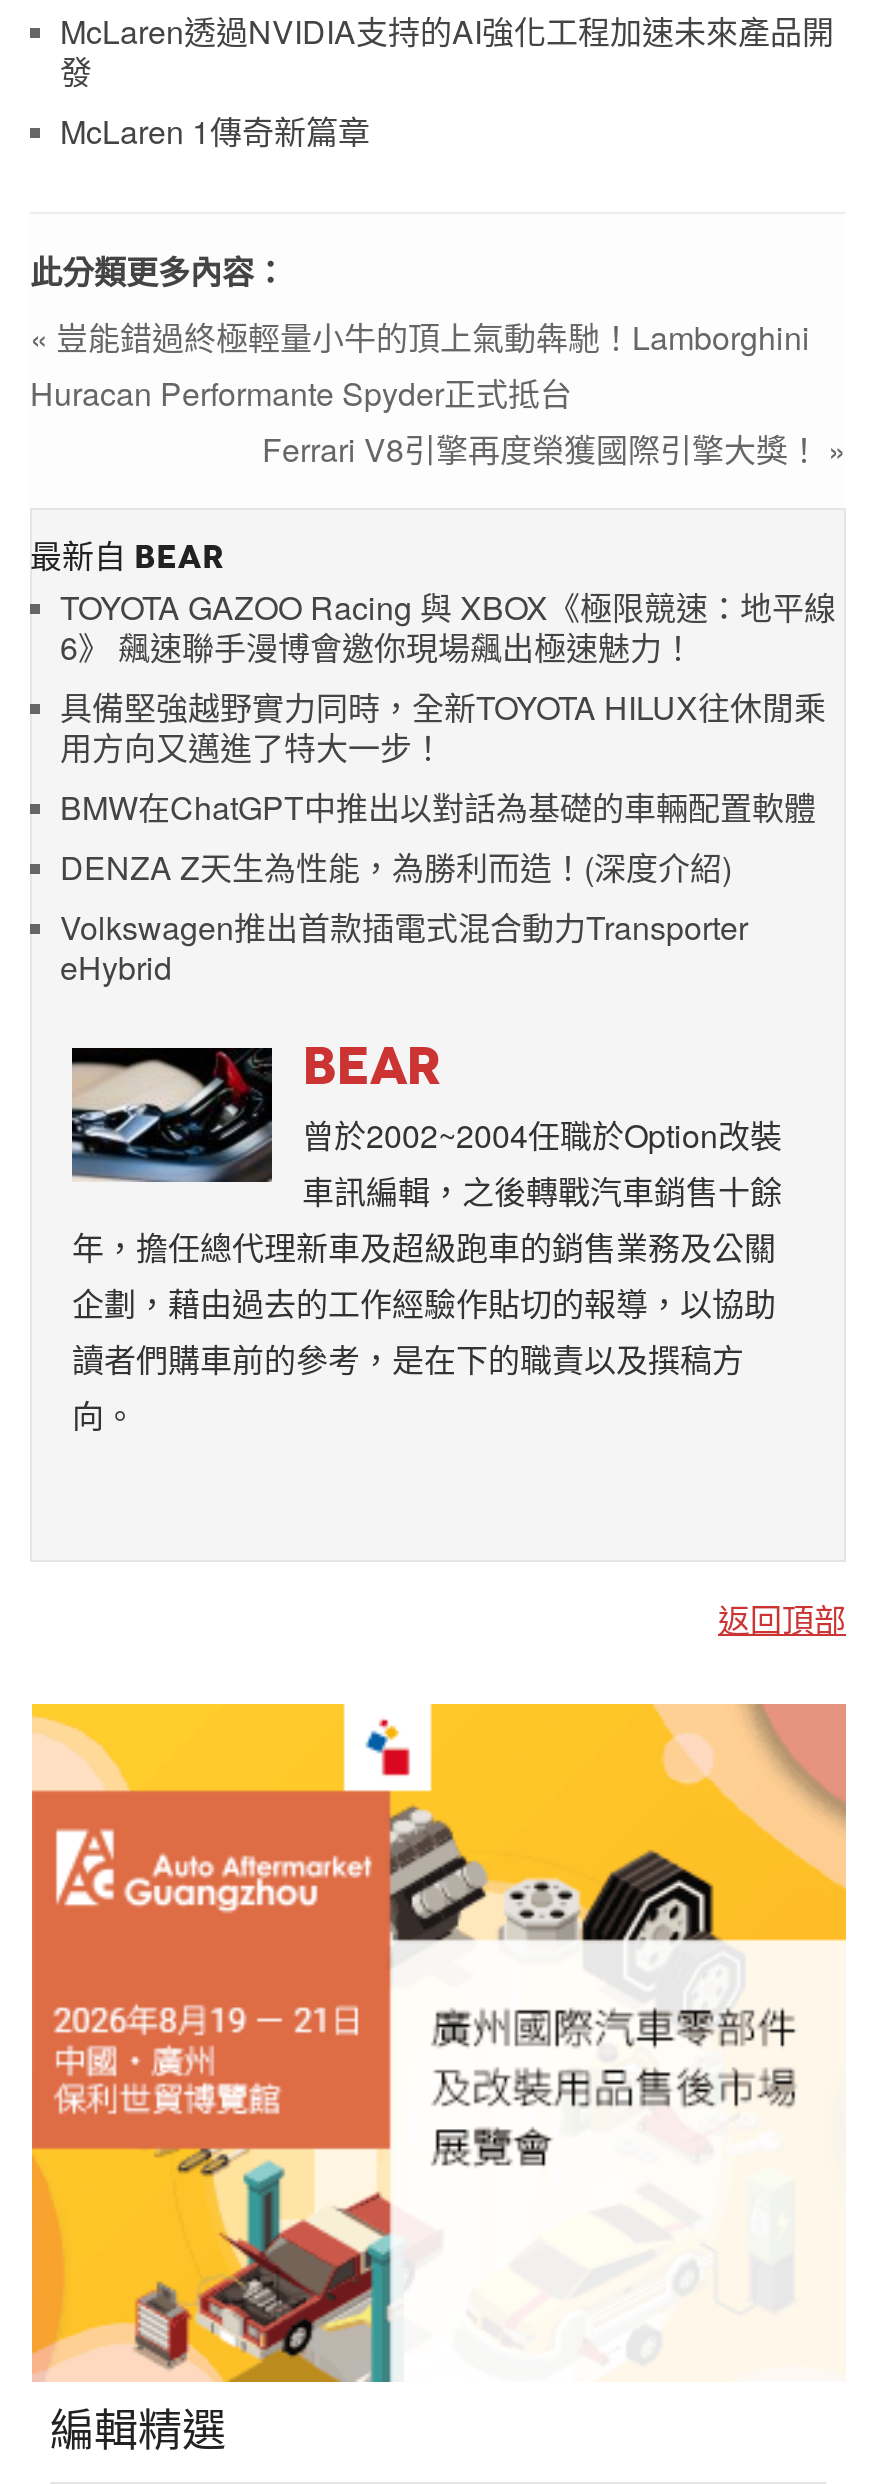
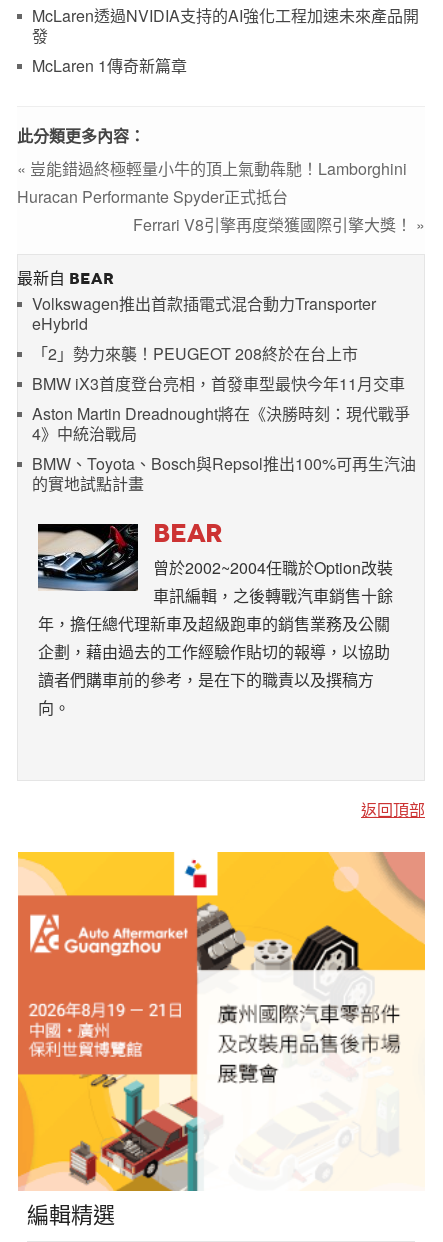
- TOYOTA GAZOO Racing 與 XBOX《極限競速：地平線
- 6》 飆速聯手漫博會邀你現場飆出極速魅力！
- 具備堅強越野實力同時，全新TOYOTA HILUX往休閒乘
- 用方向又邁進了特大一步！
- BMW在ChatGPT中推出以對話為基礎的車輛配置軟體
- DENZA Z天生為性能，為勝利而造！(深度介紹)

moved up: Volkswagen推出首款插電式混合動力Transporter | eHybrid

+ 「2」勢力來襲！PEUGEOT 208終於在台上市
+ BMW iX3首度登台亮相，首發車型最快今年11月交車
+ Aston Martin Dreadnought將在《決勝時刻：現代戰爭
+ 4》中統治戰局
+ BMW、Toyota、Bosch與Repsol推出100%可再生汽油
+ 的實地試點計畫
